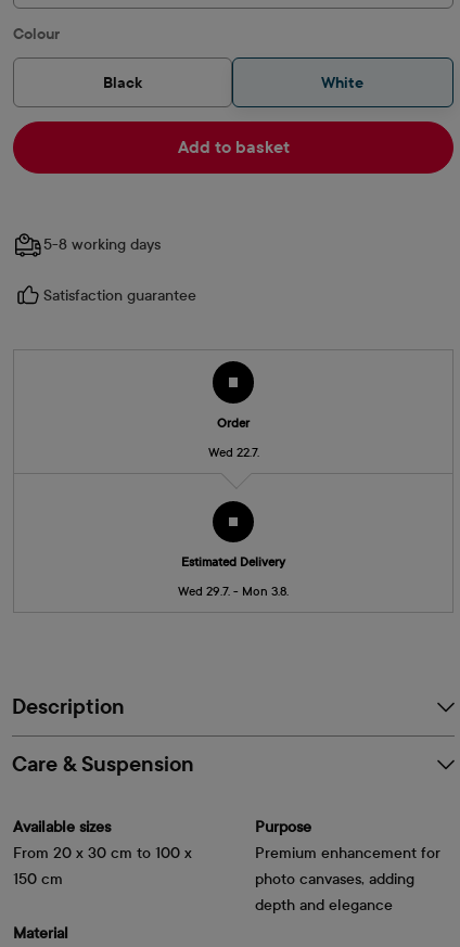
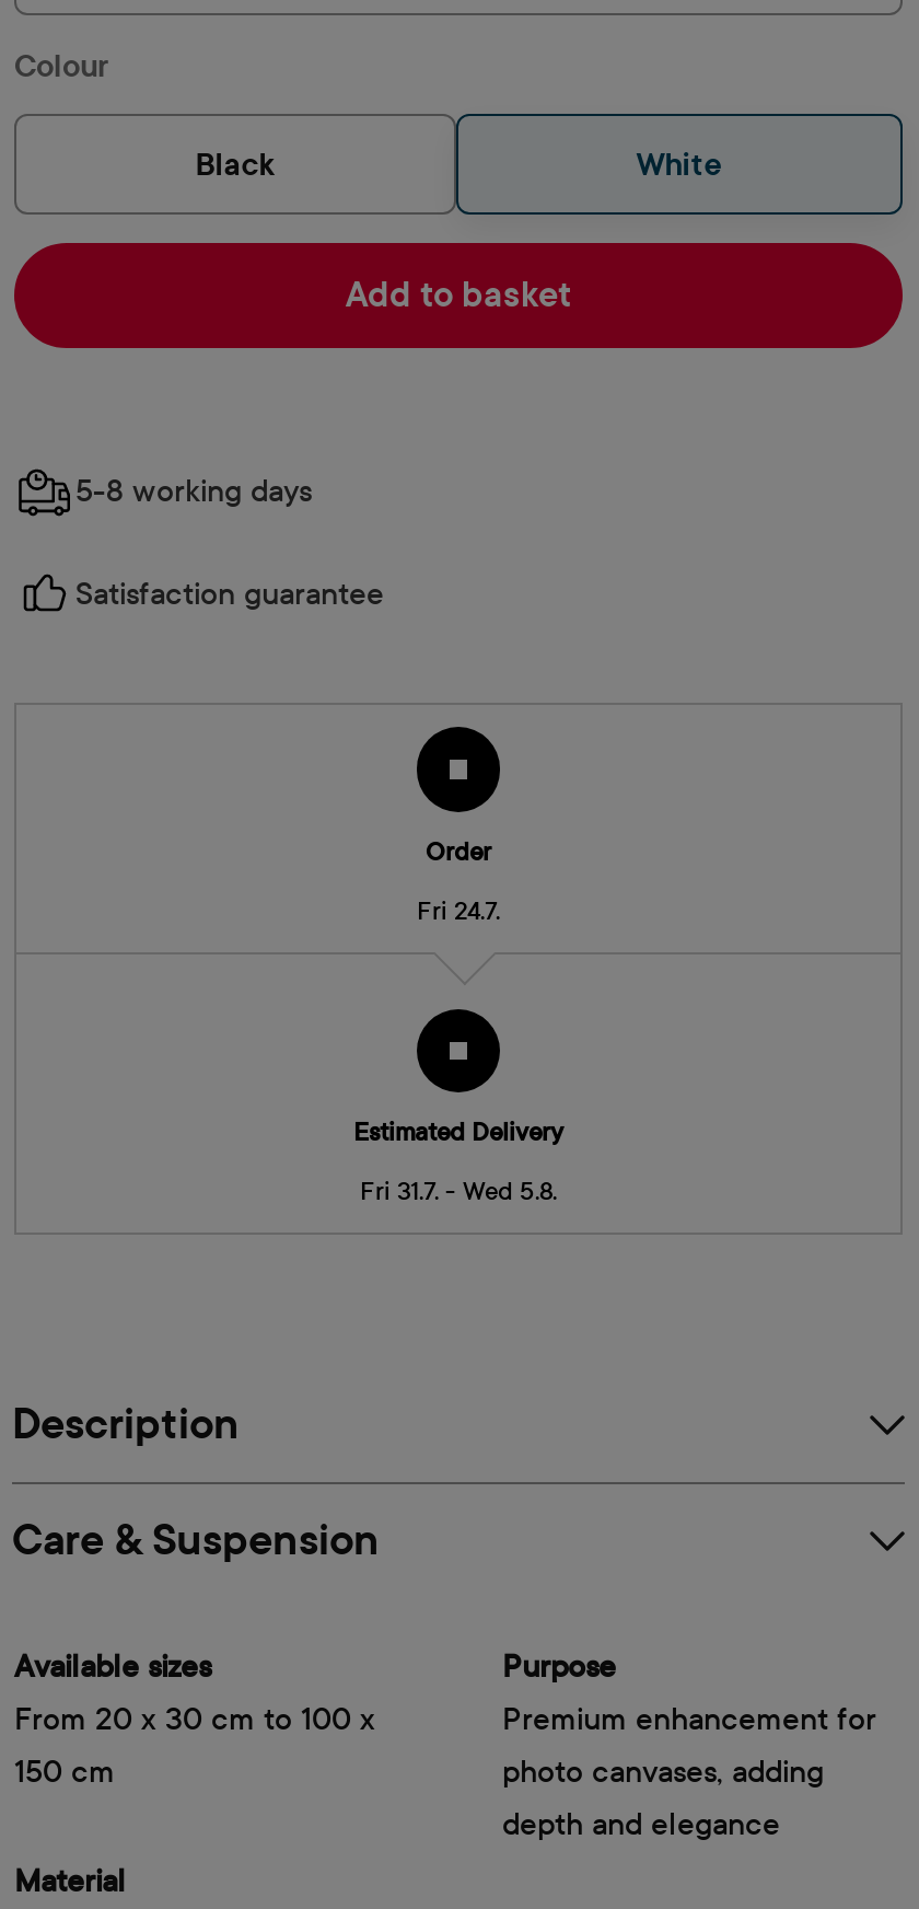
- Wed 22.7.
+ Fri 24.7.

- Wed 29.7. - Mon 3.8.
+ Fri 31.7. - Wed 5.8.
